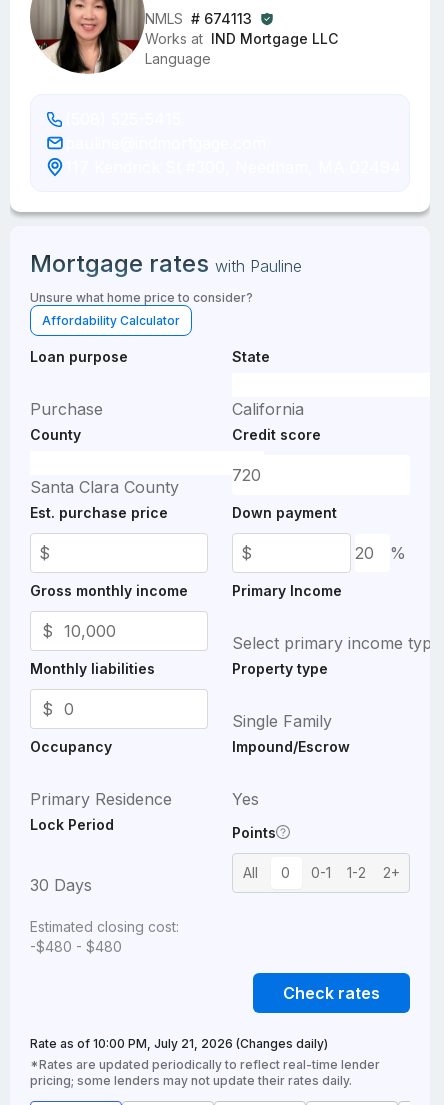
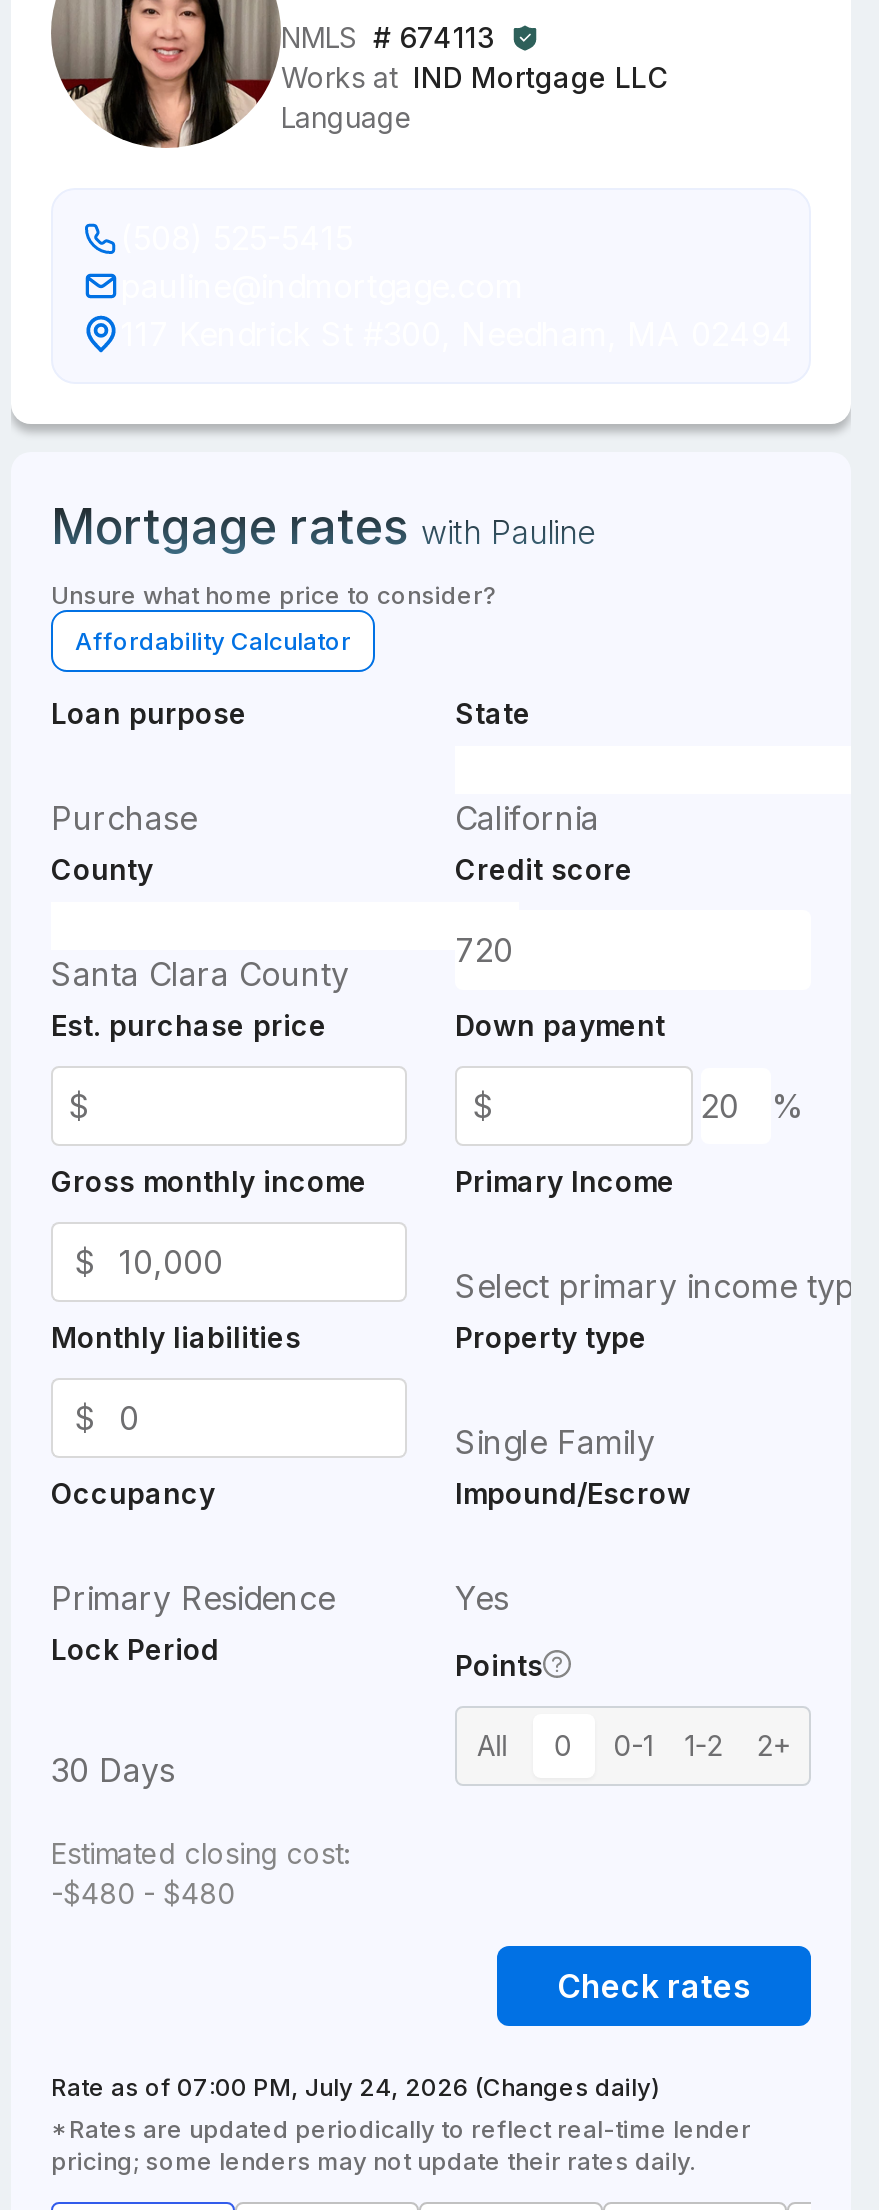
- Rate as of 10:00 PM, July 21, 2026 (Changes daily)
+ Rate as of 07:00 PM, July 24, 2026 (Changes daily)
